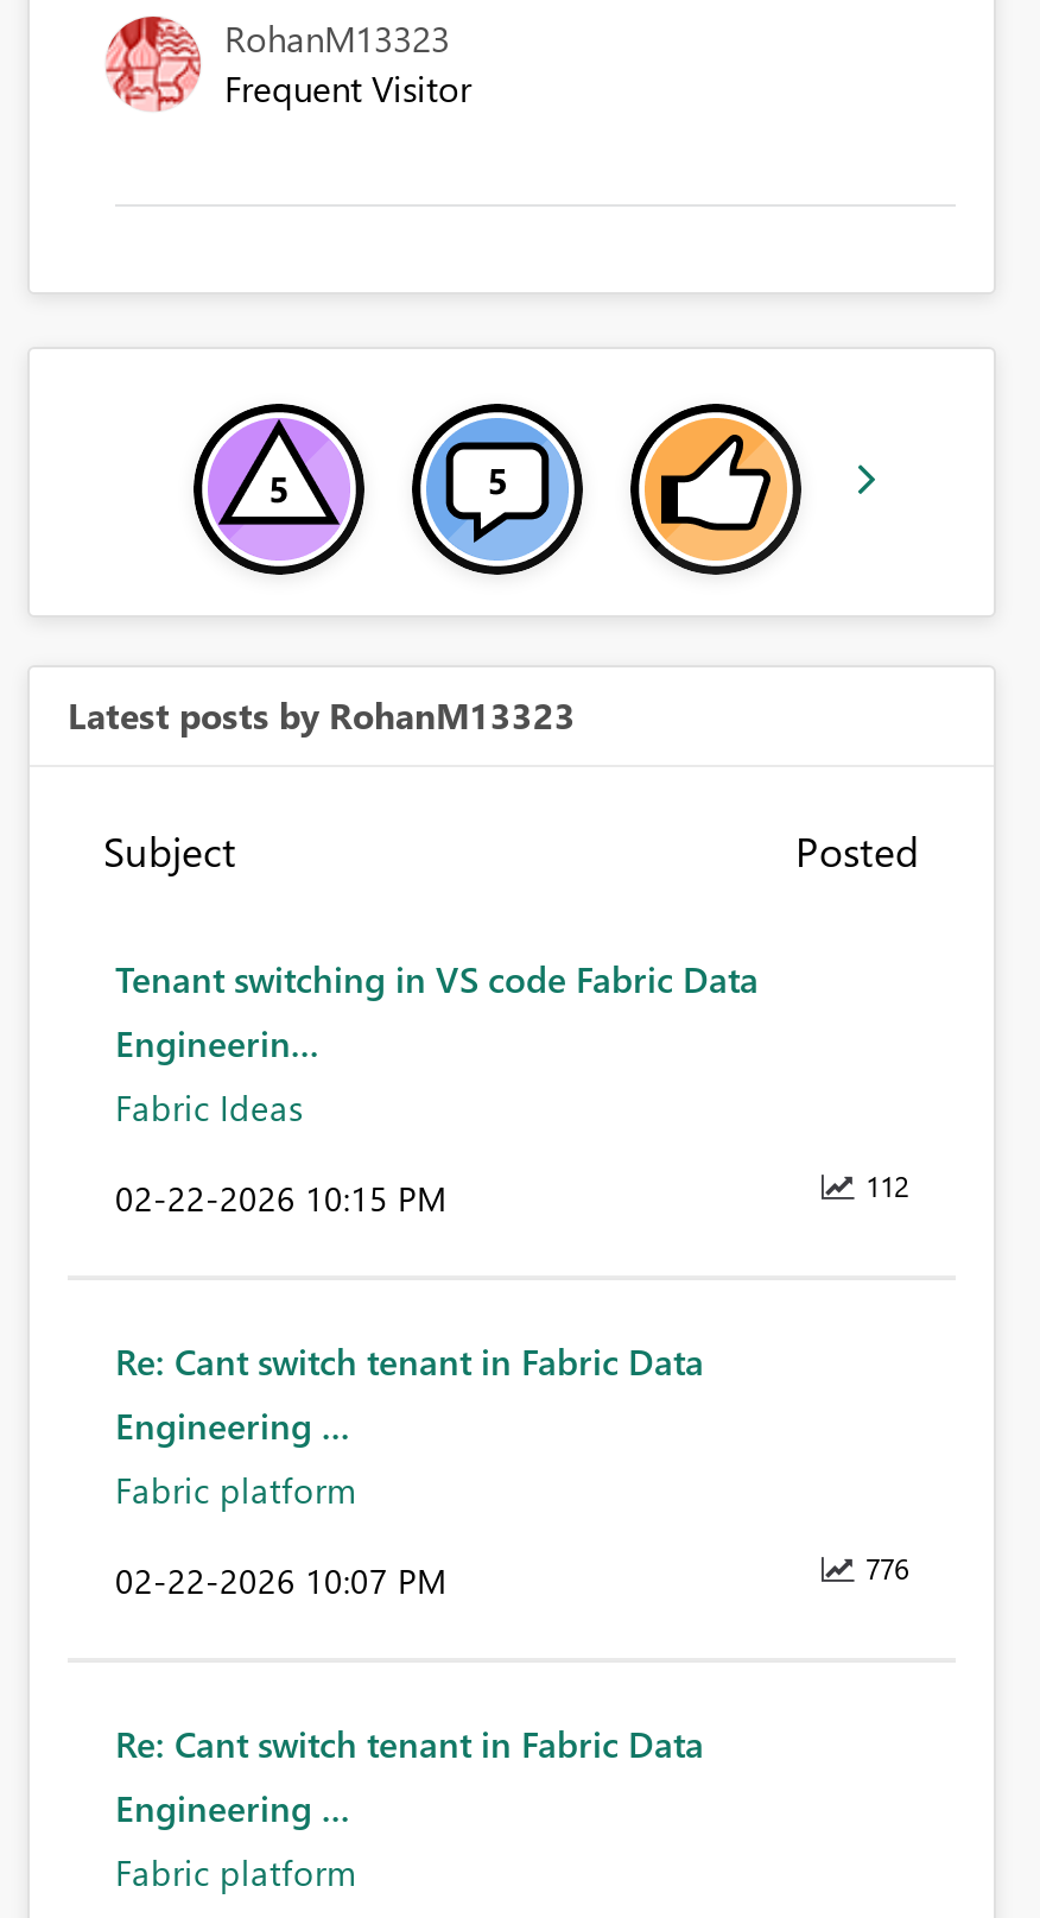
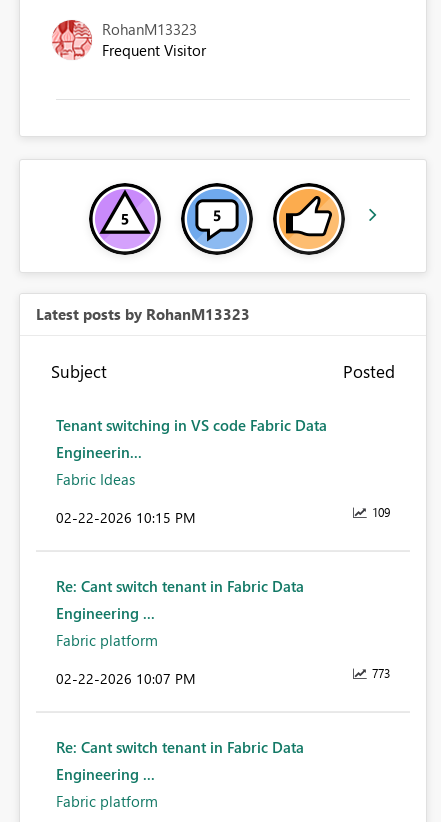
- 112
+ 109

- 776
+ 773
